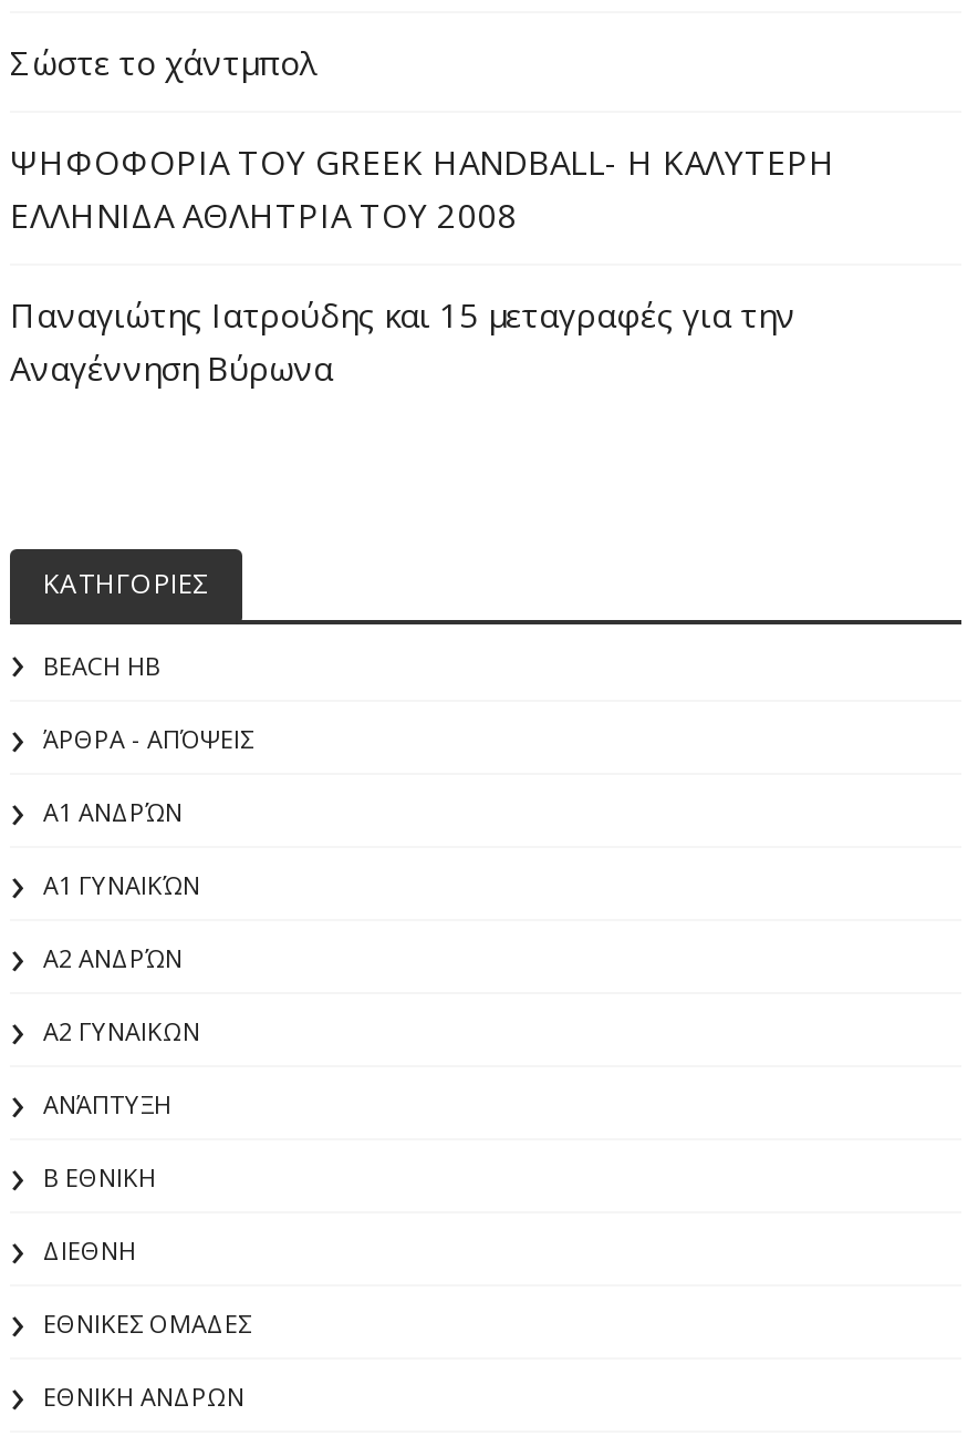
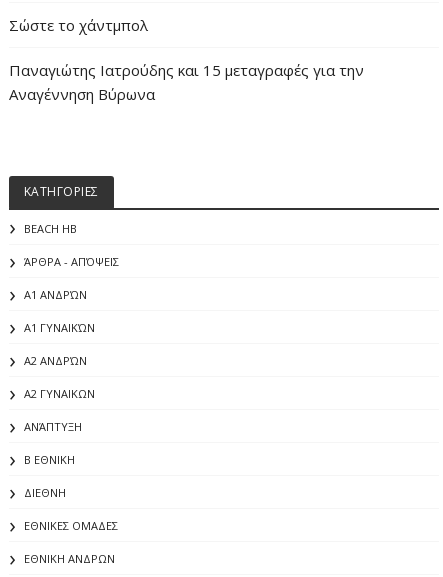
- ΨΗΦΟΦΟΡΙΑ ΤΟΥ GREEK HANDBALL- H ΚΑΛΥΤΕΡΗ
- ΕΛΛΗΝΙΔΑ ΑΘΛΗΤΡΙΑ ΤΟΥ 2008
